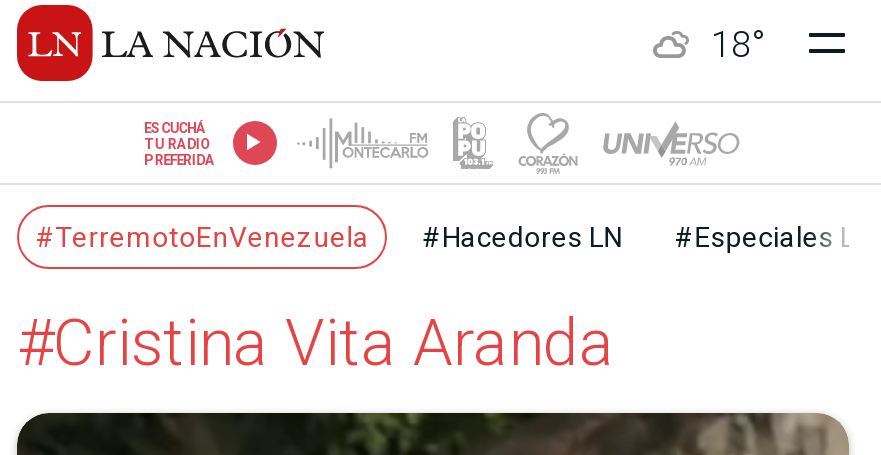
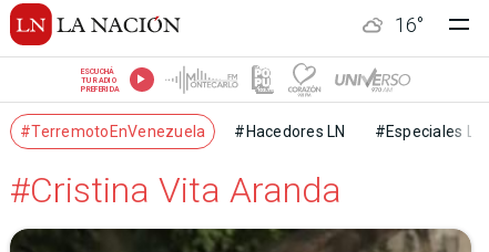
- 18°
+ 16°
